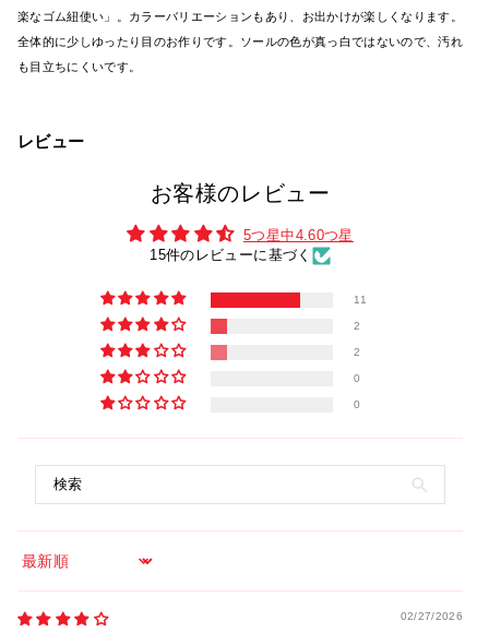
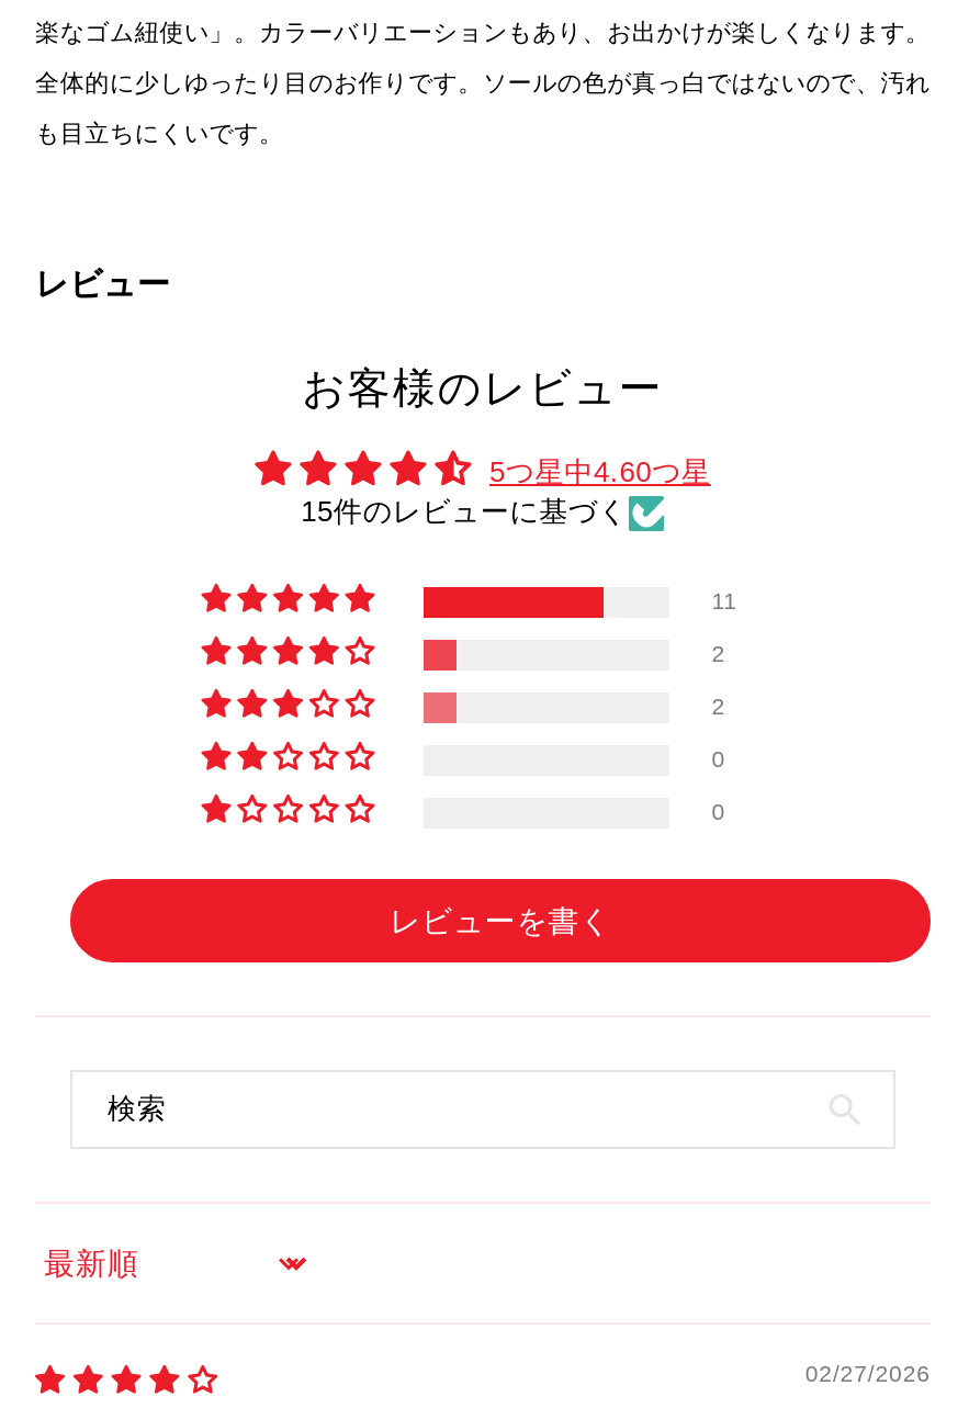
+ レビューを書く
